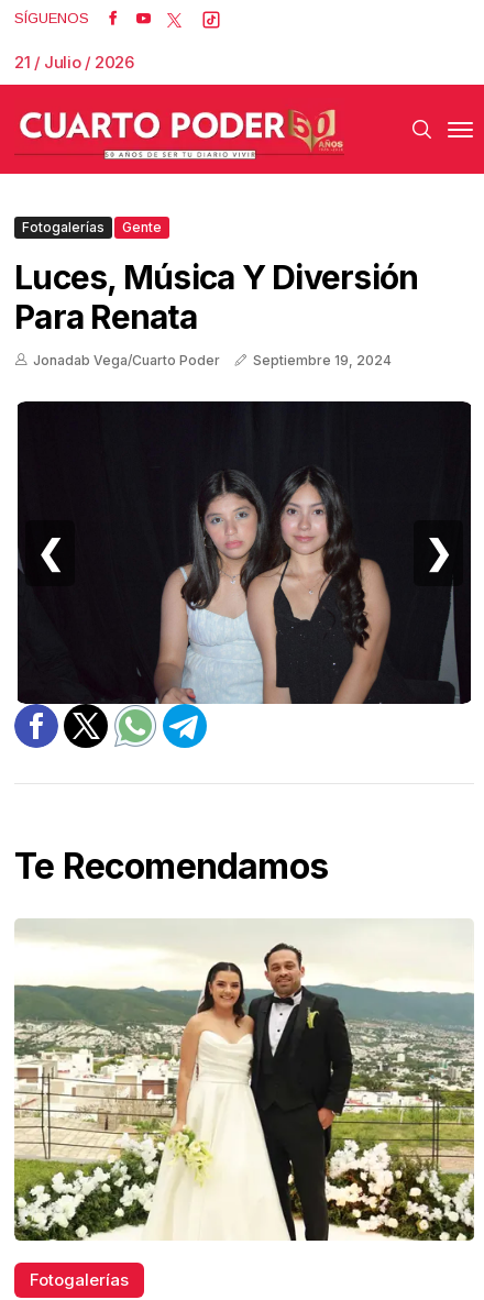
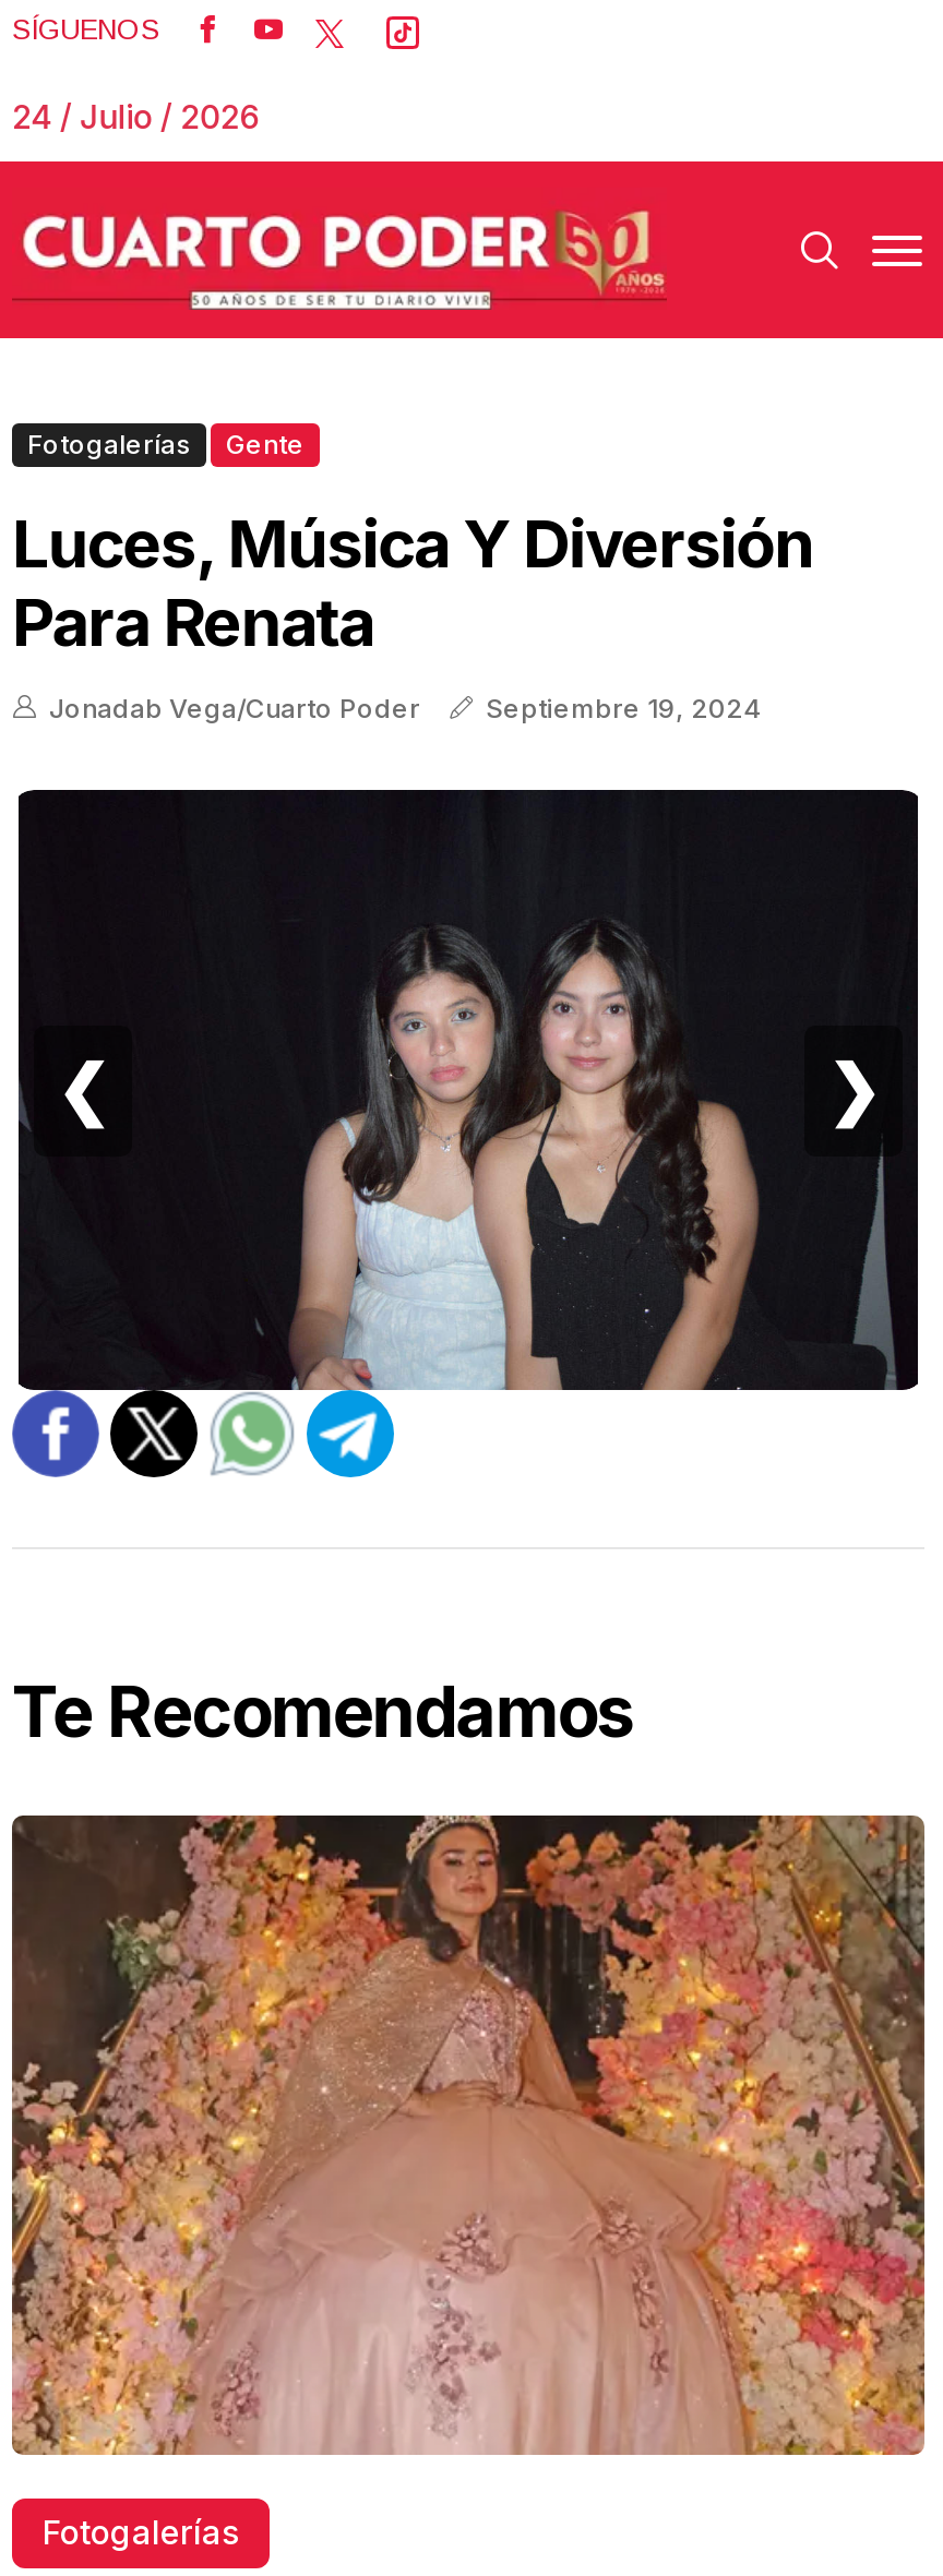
- 21 / Julio / 2026
+ 24 / Julio / 2026

- [image]
+ [image]
